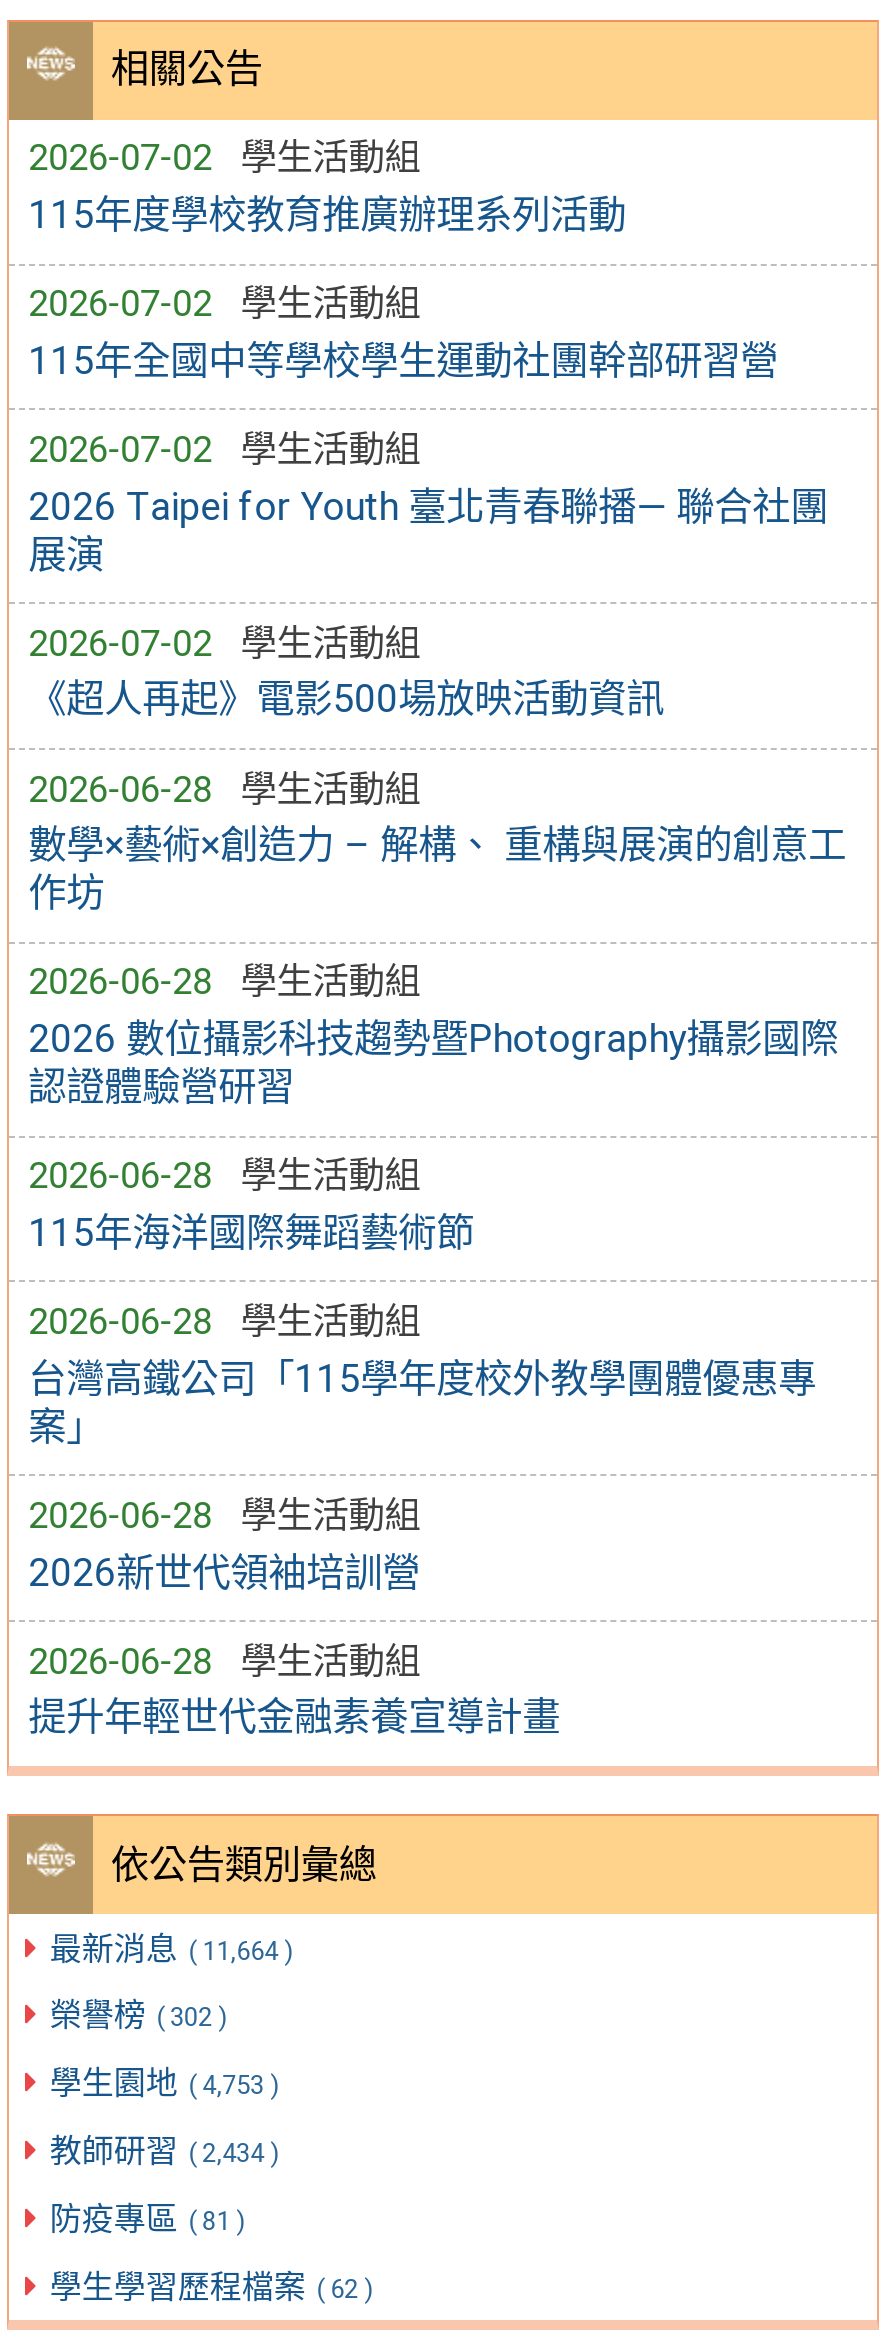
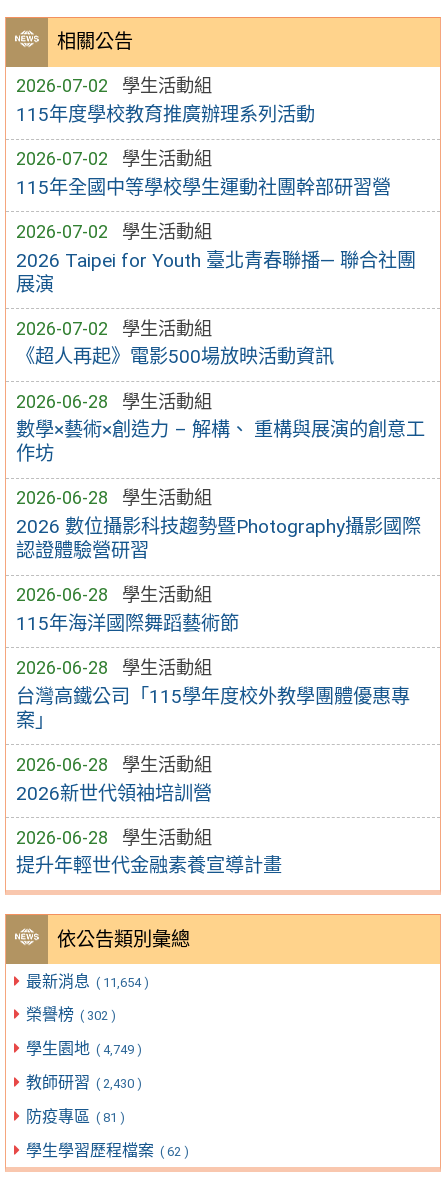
- 最新消息 ( 11,664 )
+ 最新消息 ( 11,654 )

- 學生園地 ( 4,753 )
+ 學生園地 ( 4,749 )

- 教師研習 ( 2,434 )
+ 教師研習 ( 2,430 )
